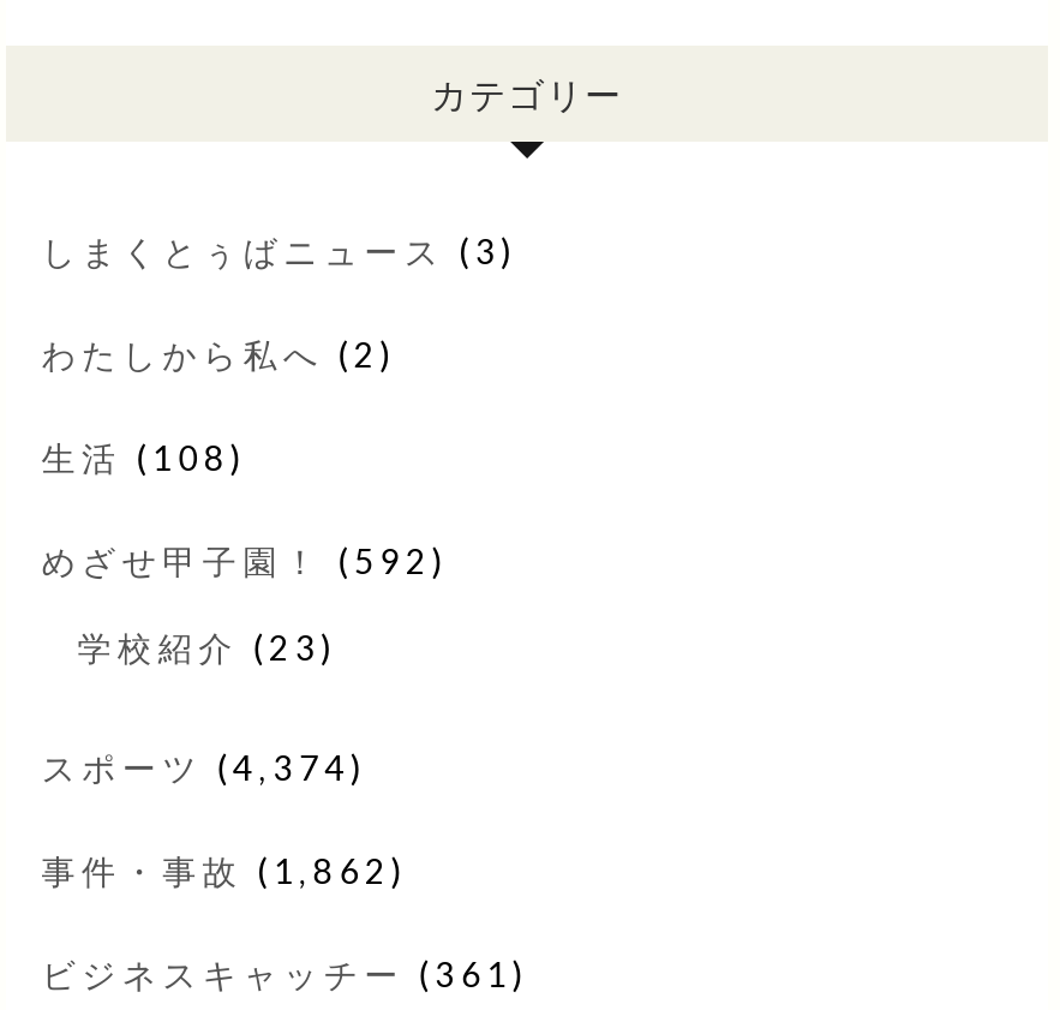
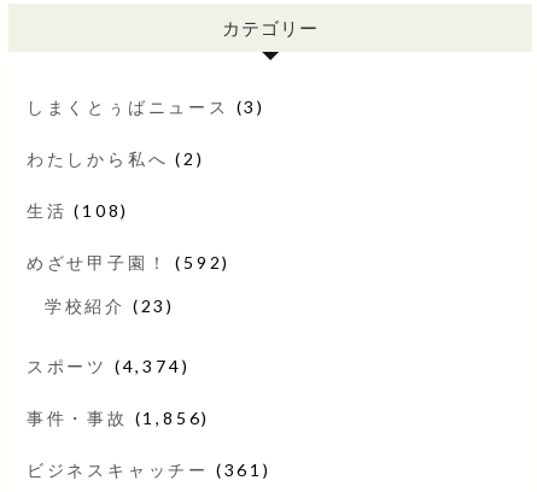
- 事件・事故(1,862)
+ 事件・事故(1,856)
